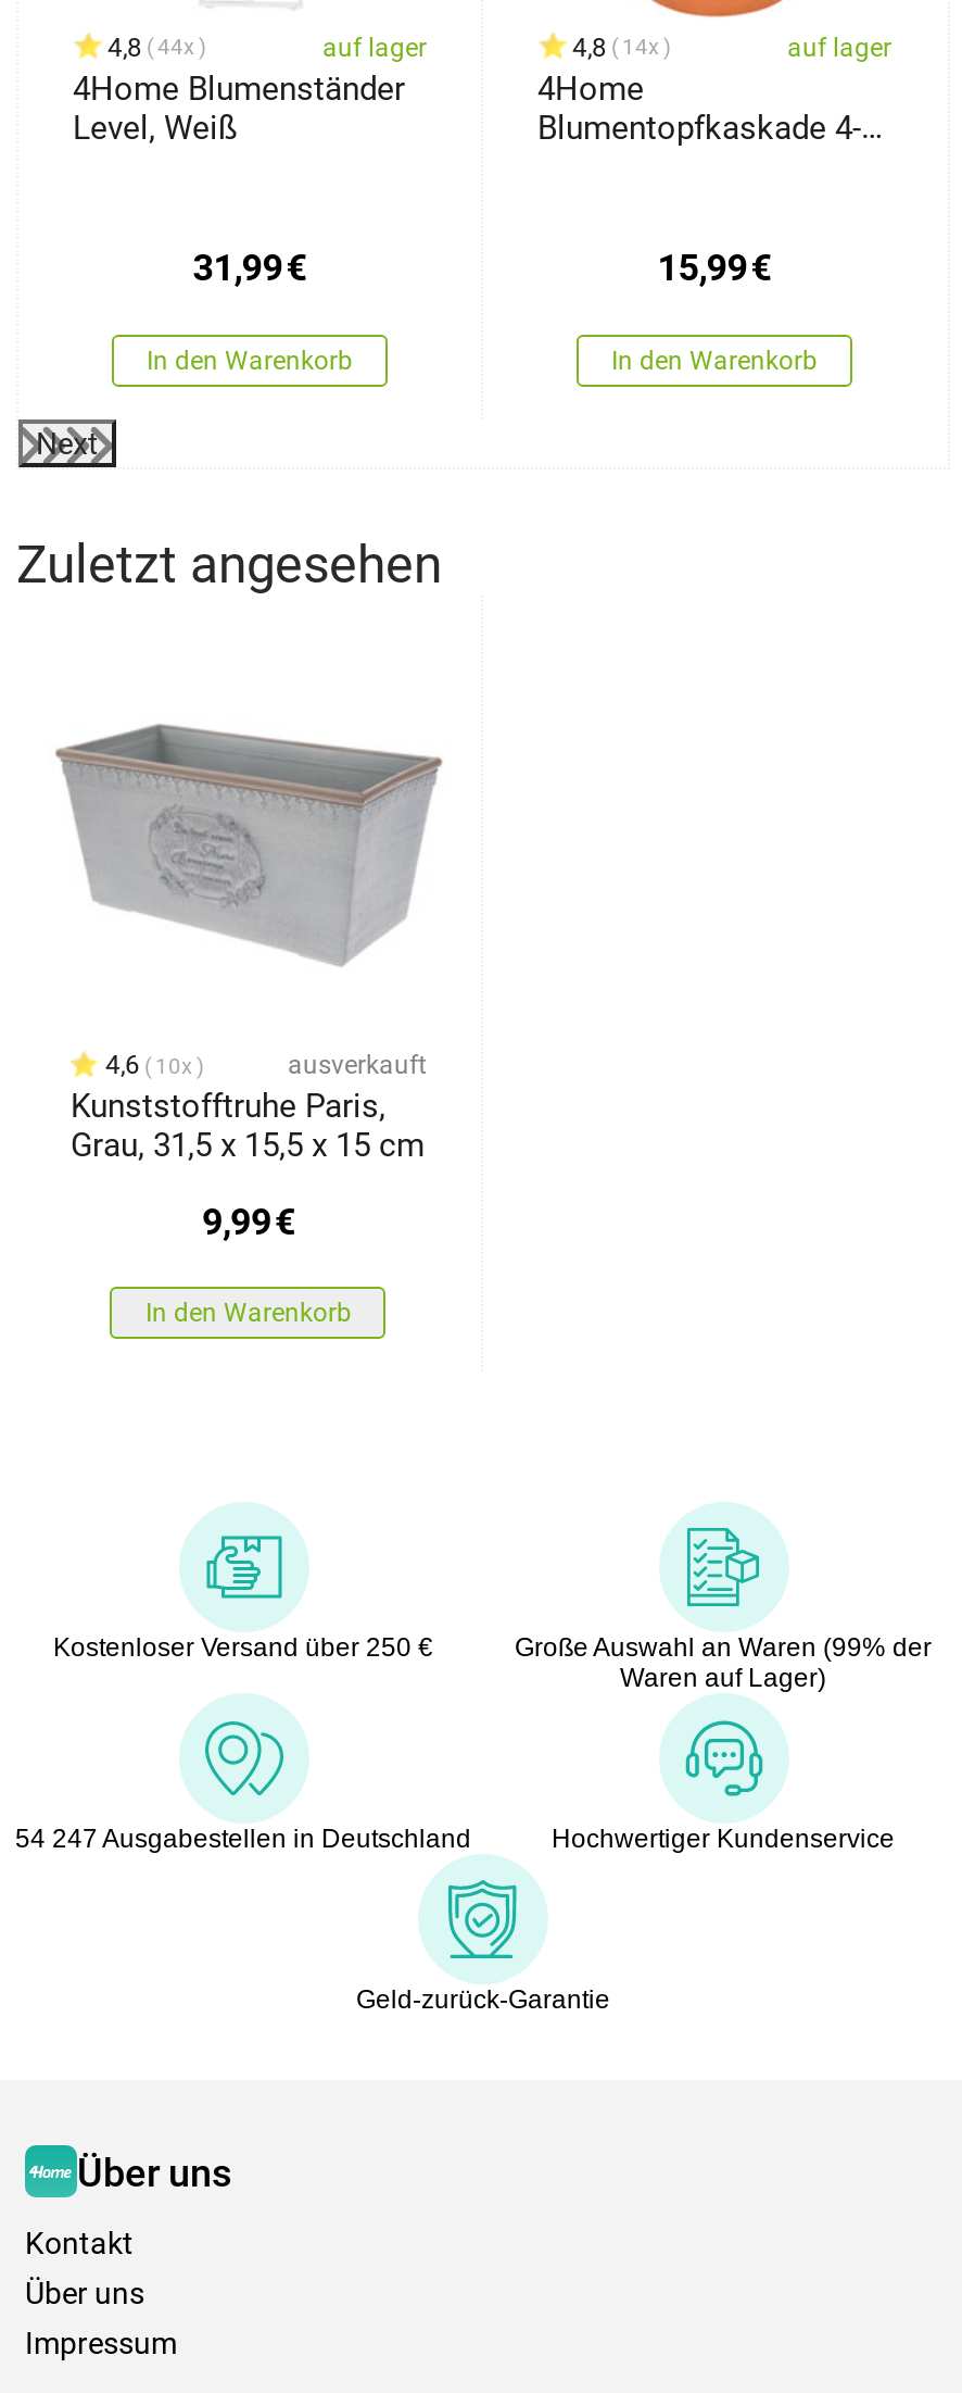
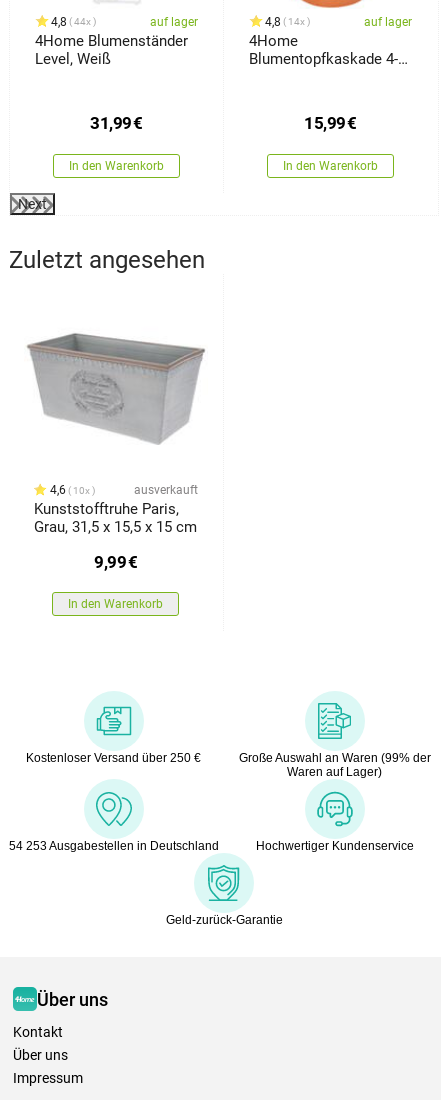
- 54 247 Ausgabestellen in Deutschland
+ 54 253 Ausgabestellen in Deutschland
